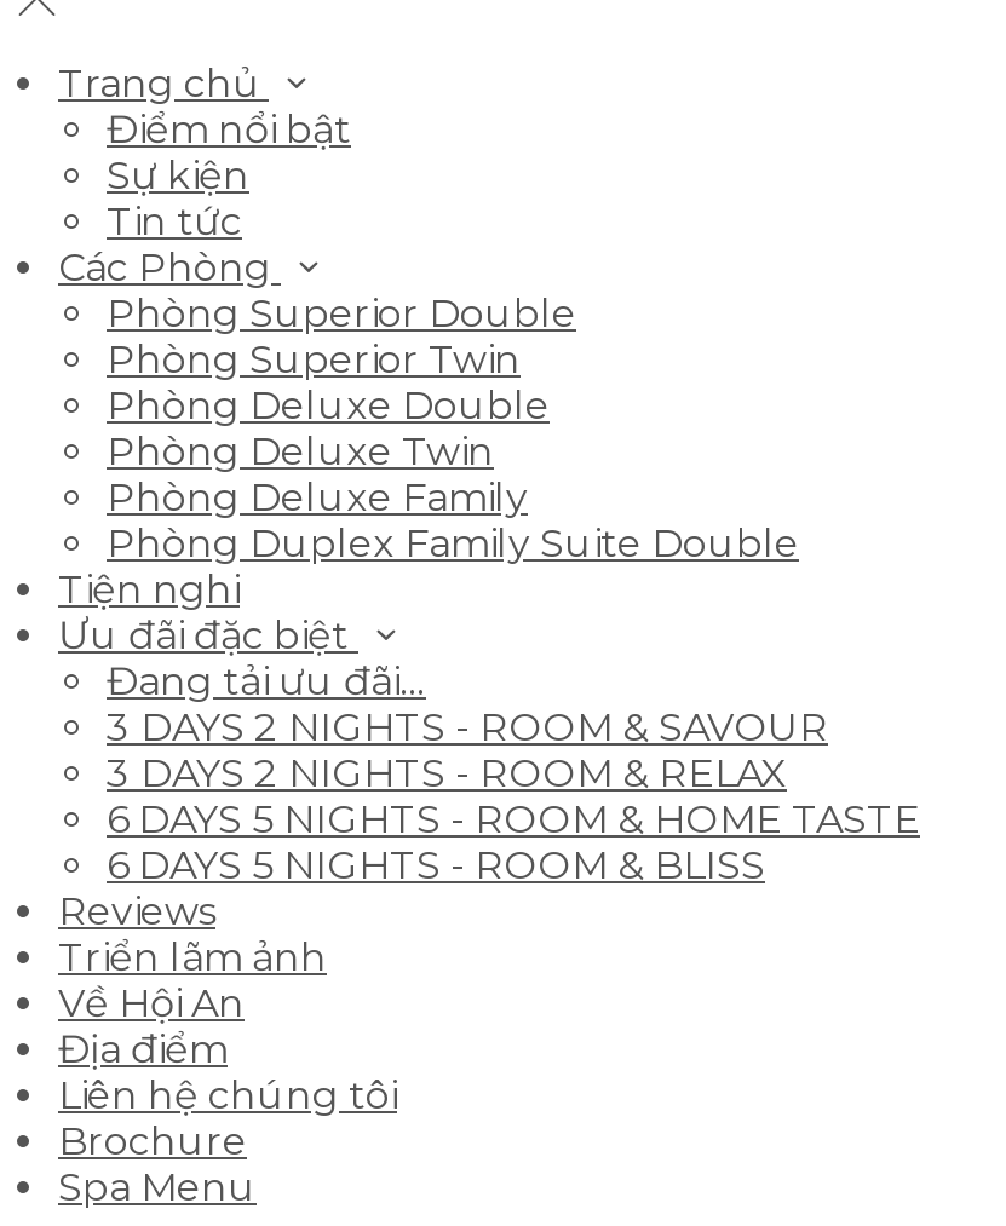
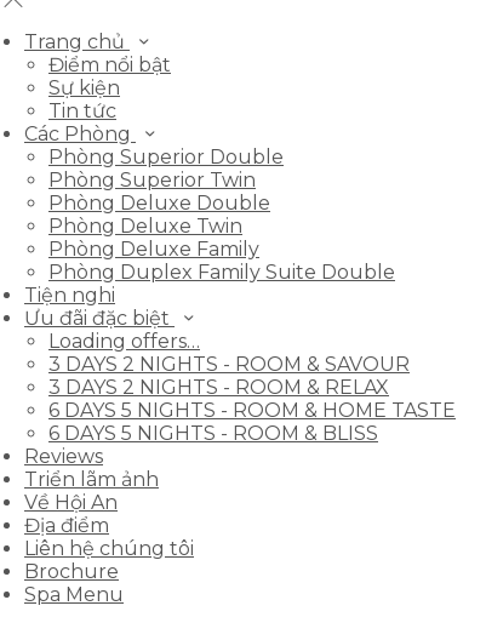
- Đang tải ưu đãi…
+ Loading offers…
